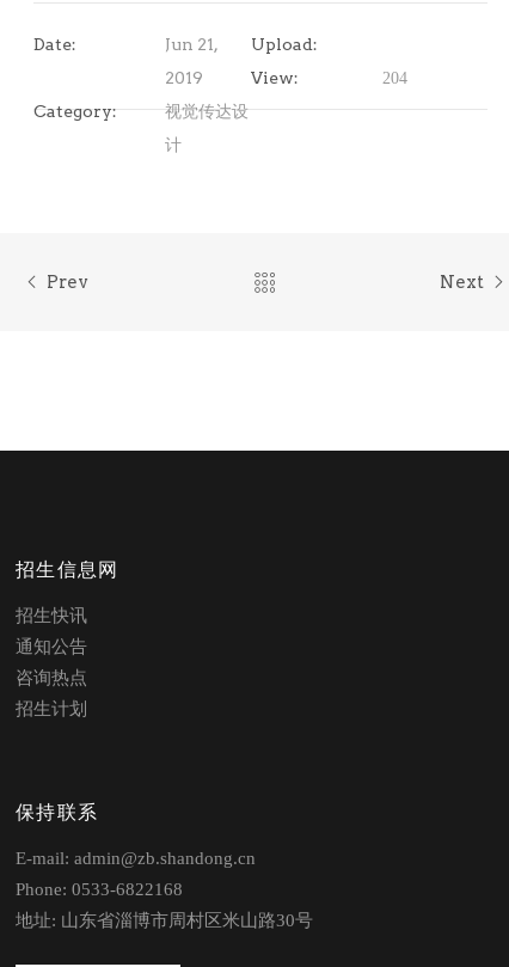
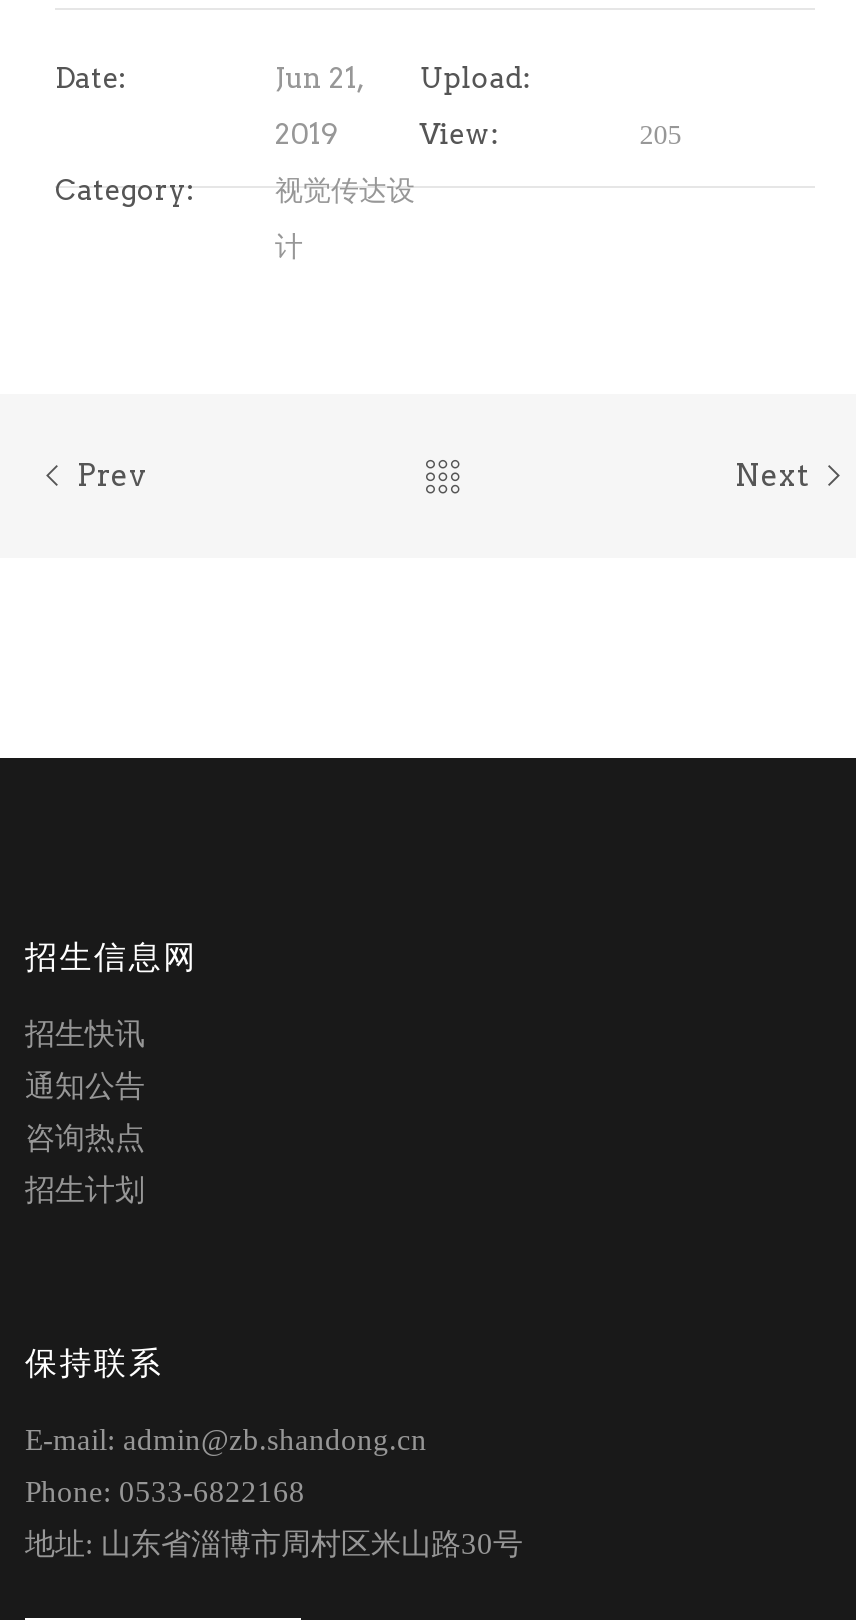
- 204
+ 205
